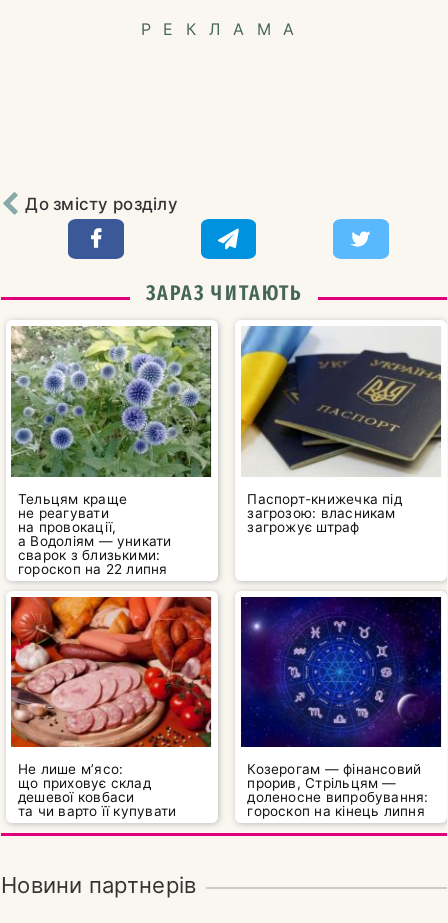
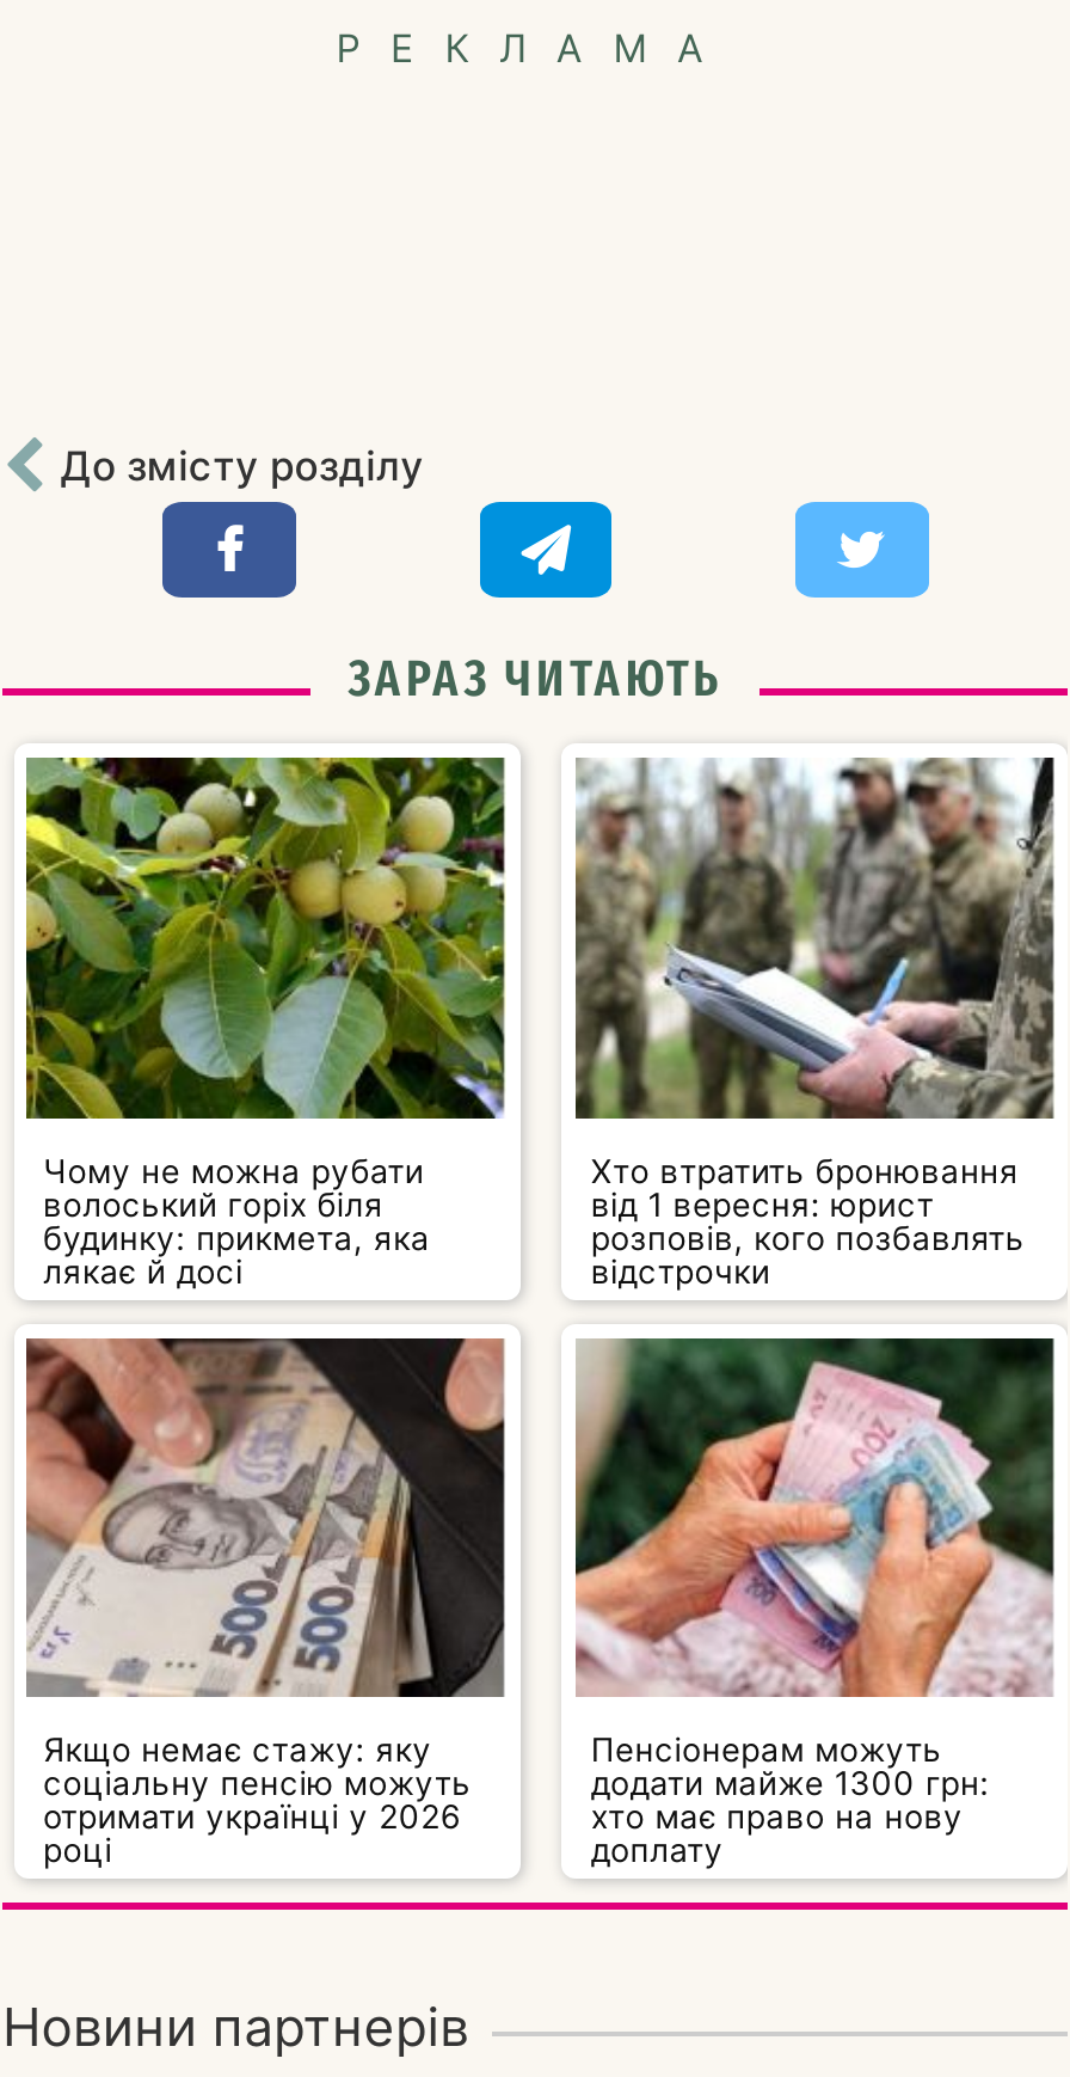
- [image]
- Тельцям краще
- не реагувати
- на провокації,
- а Водоліям — уникати
- сварок з близькими:
- гороскоп на 22 липня
+ [image]
+ Чому не можна рубати
+ волоський горіх біля
+ будинку: прикмета, яка
+ лякає й досі

- [image]
- Паспорт-книжечка під
- загрозою: власникам
- загрожує штраф
+ [image]
+ Хто втратить бронювання
+ від 1 вересня: юрист
+ розповів, кого позбавлять
+ відстрочки

- [image]
- Не лише м’ясо:
- що приховує склад
- дешевої ковбаси
- та чи варто її купувати
+ [image]
+ Якщо немає стажу: яку
+ соціальну пенсію можуть
+ отримати українці у 2026
+ році

- [image]
- Козерогам — фінансовий
- прорив, Стрільцям —
- доленосне випробування:
- гороскоп на кінець липня
+ [image]
+ Пенсіонерам можуть
+ додати майже 1300 грн:
+ хто має право на нову
+ доплату
